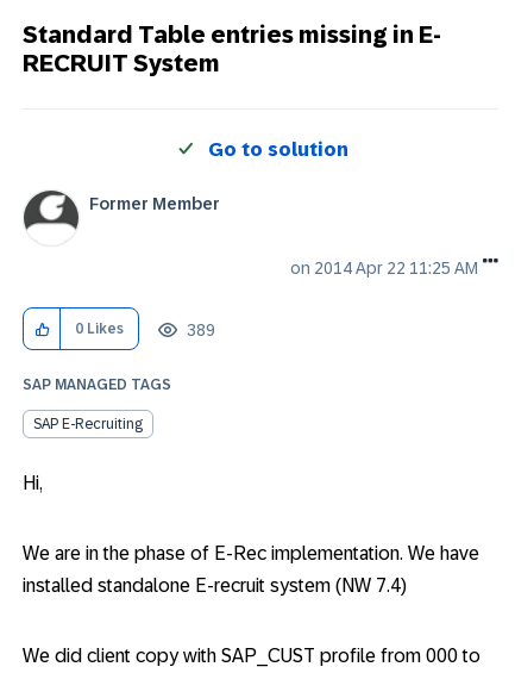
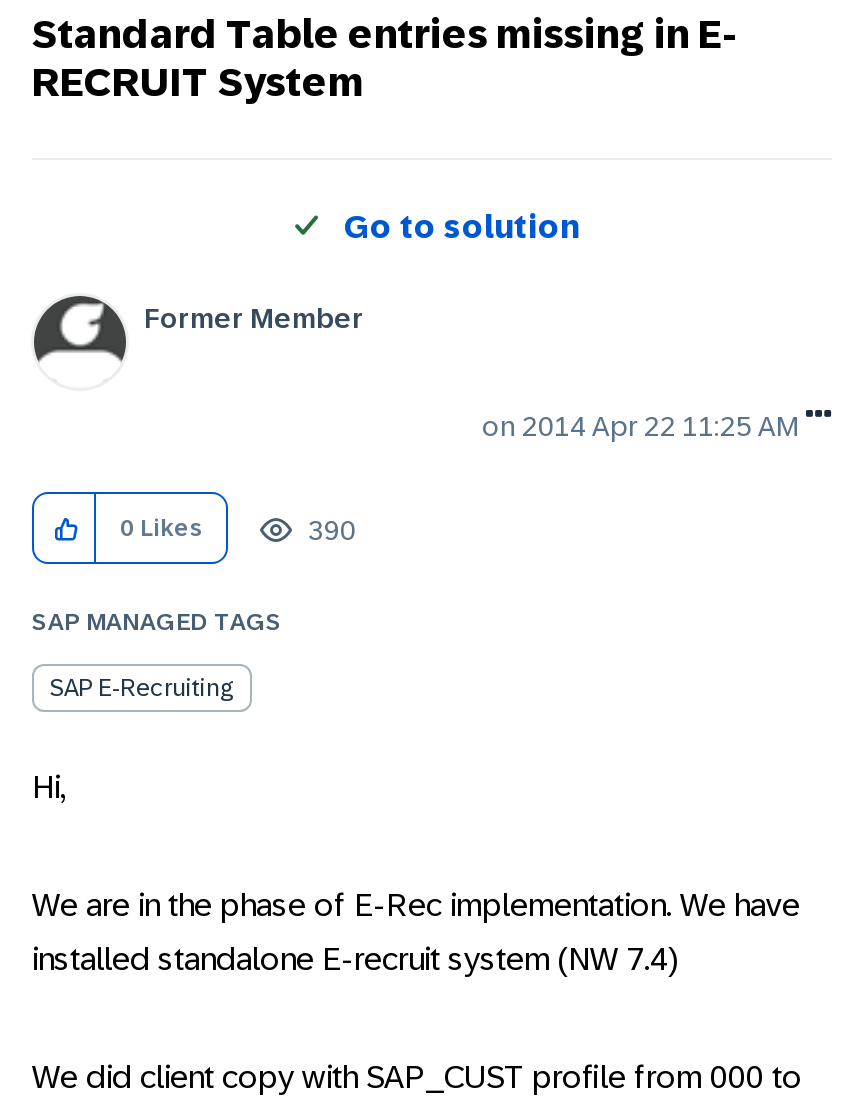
- 389
+ 390
